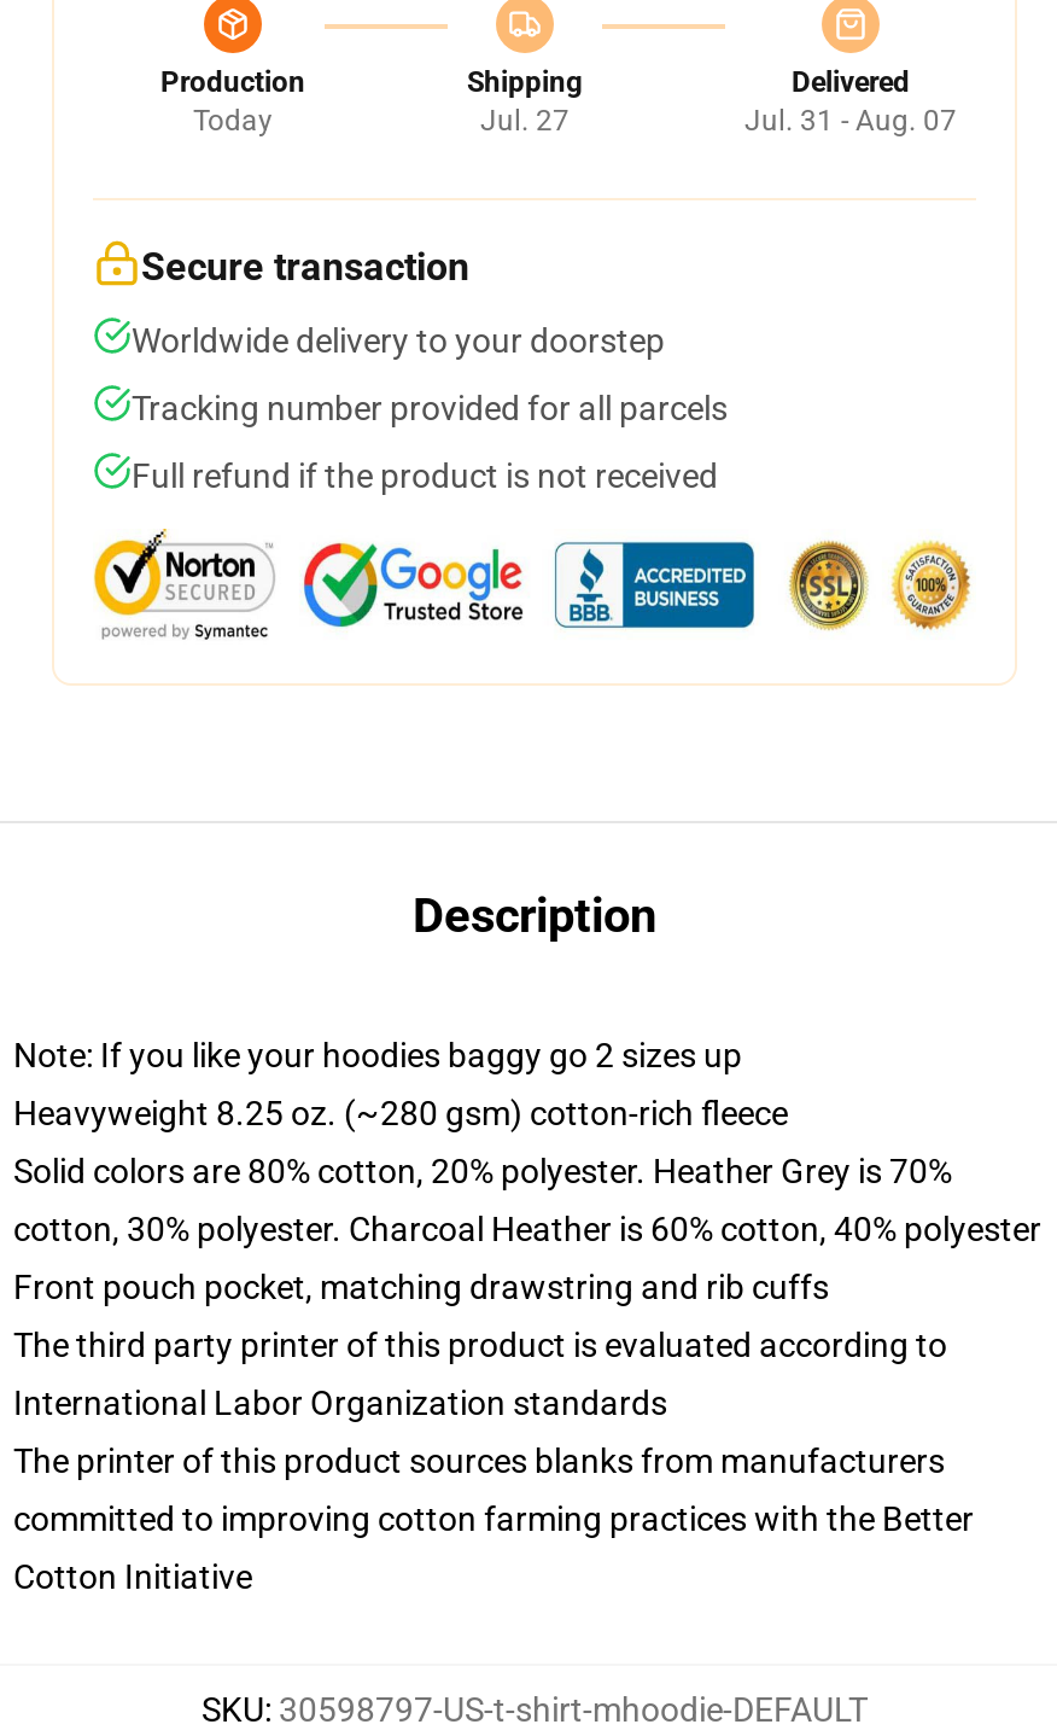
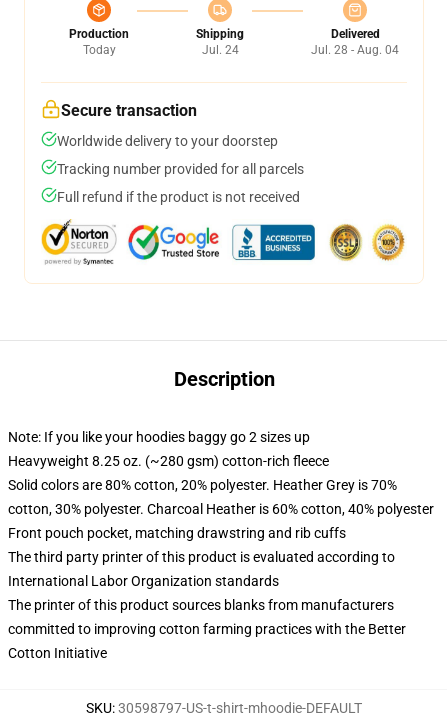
- Jul. 27
+ Jul. 24

- Jul. 31 - Aug. 07
+ Jul. 28 - Aug. 04
